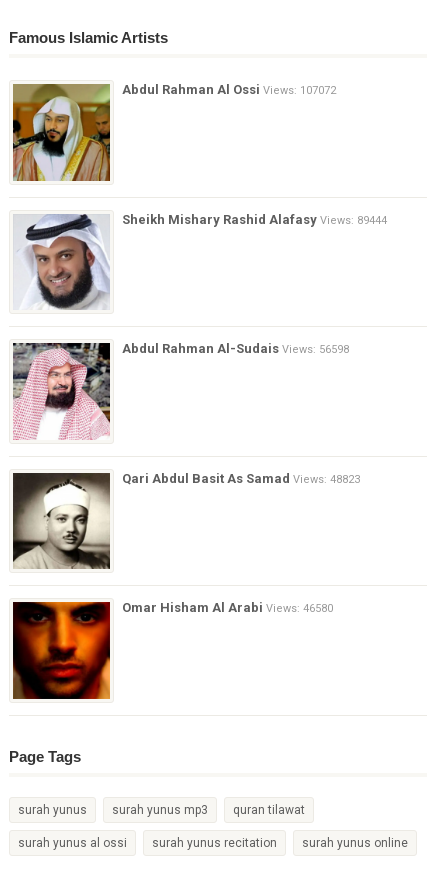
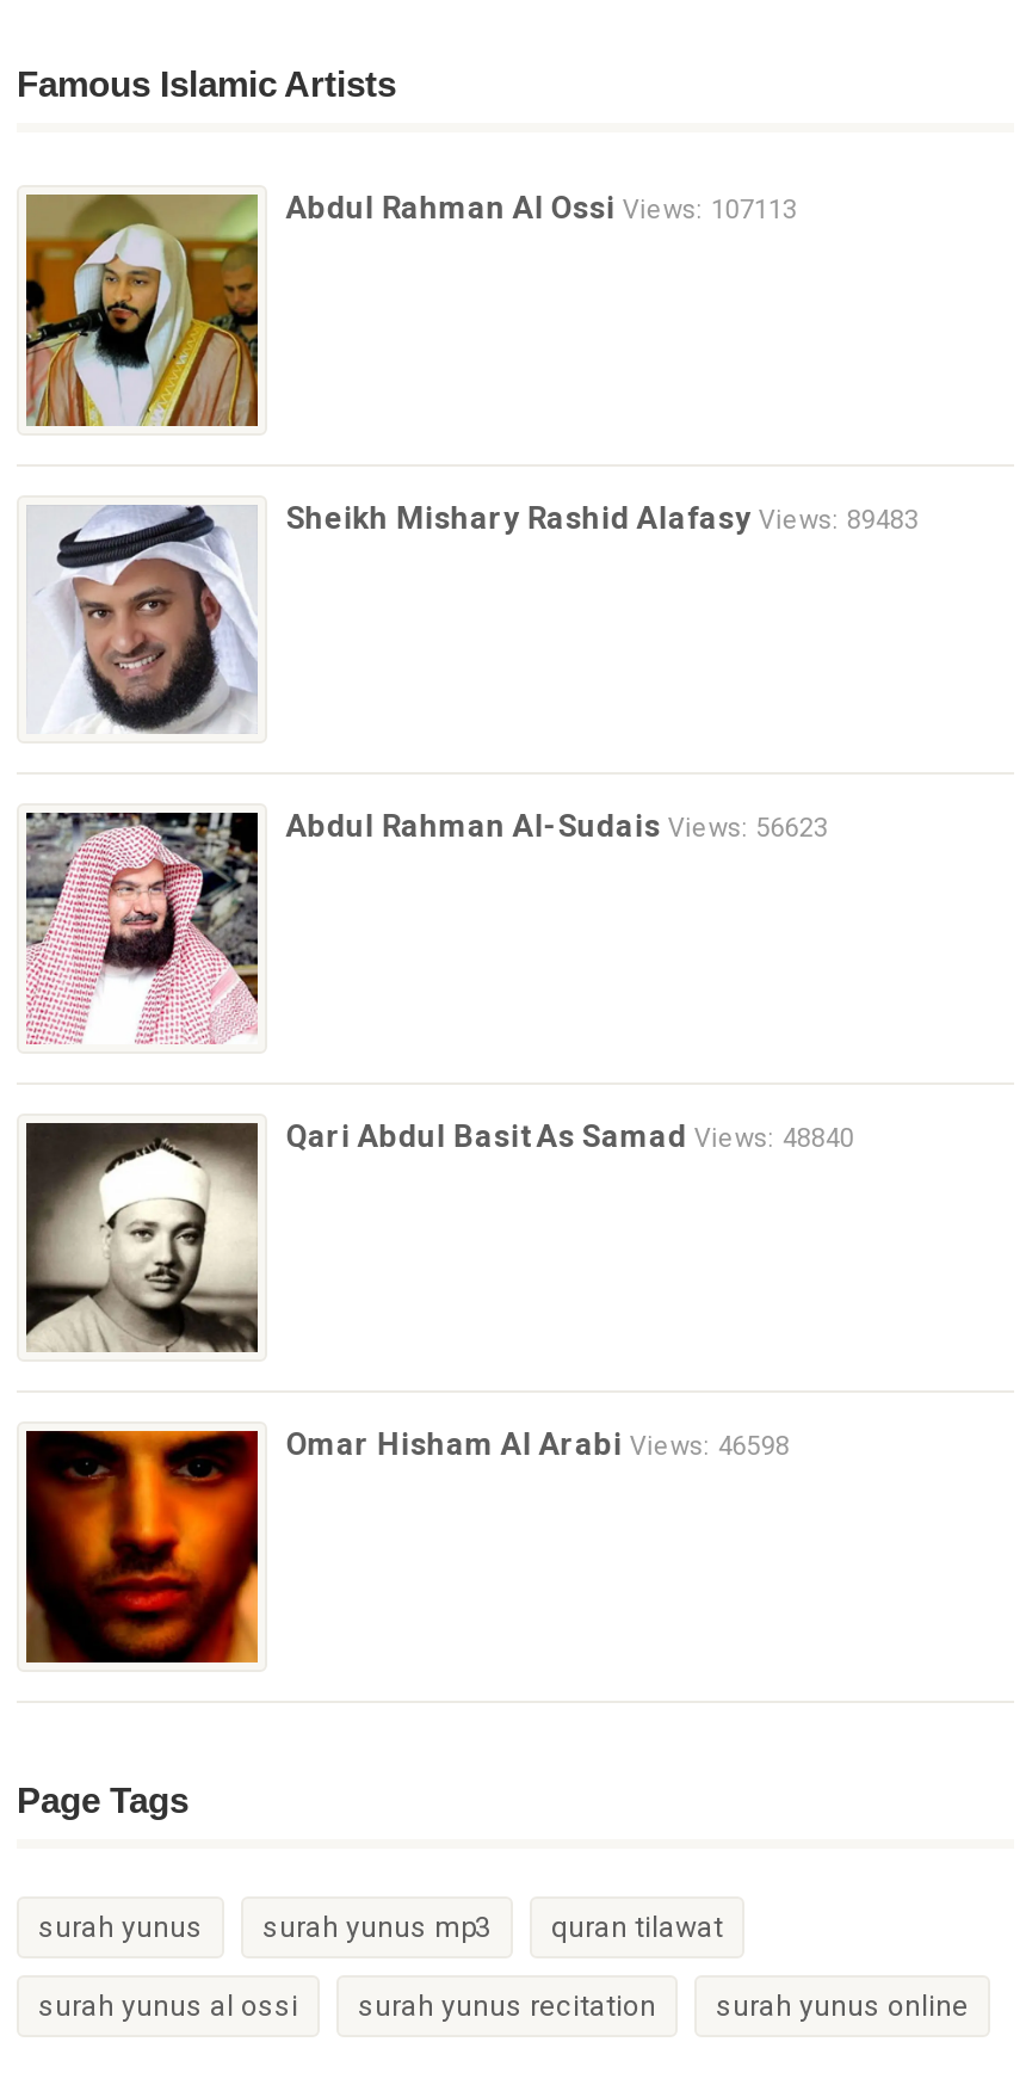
- Abdul Rahman Al Ossi Views: 107072
+ Abdul Rahman Al Ossi Views: 107113

- Sheikh Mishary Rashid Alafasy Views: 89444
+ Sheikh Mishary Rashid Alafasy Views: 89483

- Abdul Rahman Al-Sudais Views: 56598
+ Abdul Rahman Al-Sudais Views: 56623

- Qari Abdul Basit As Samad Views: 48823
+ Qari Abdul Basit As Samad Views: 48840

- Omar Hisham Al Arabi Views: 46580
+ Omar Hisham Al Arabi Views: 46598
